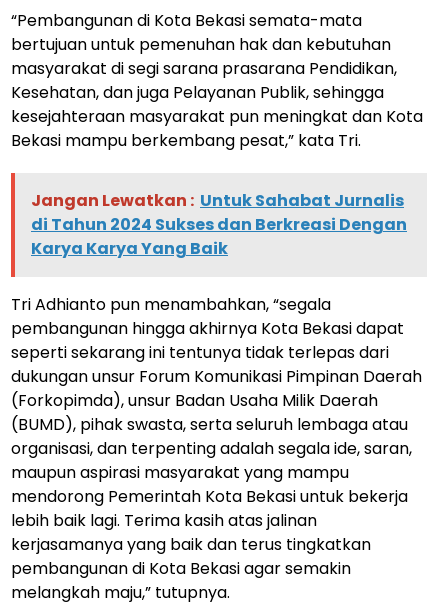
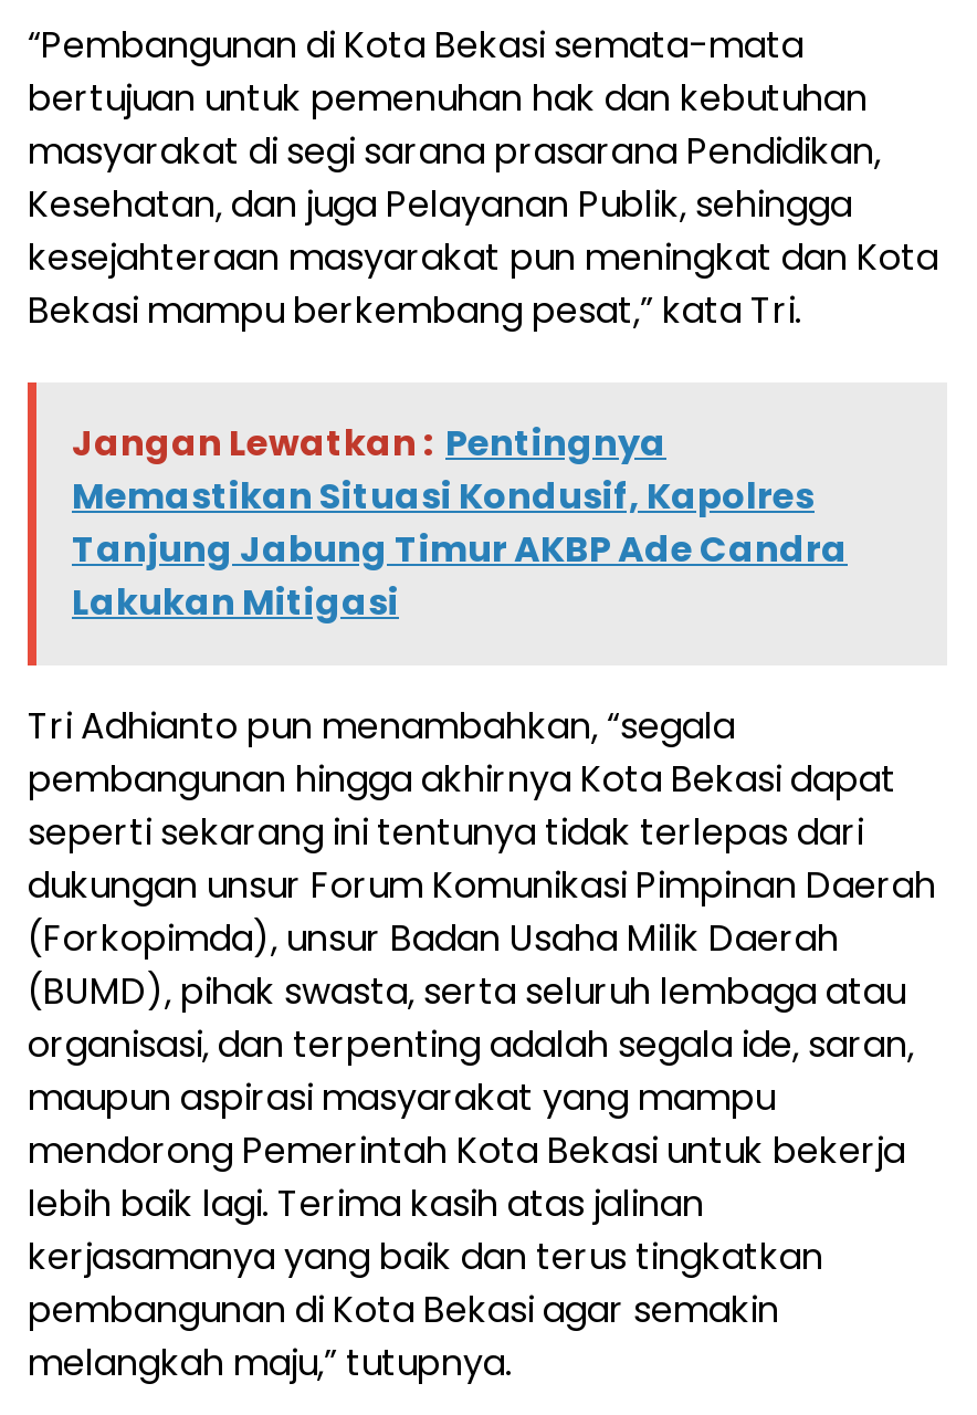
- Jangan Lewatkan : Untuk Sahabat Jurnalis
- di Tahun 2024 Sukses dan Berkreasi Dengan
- Karya Karya Yang Baik
+ Jangan Lewatkan : Pentingnya
+ Memastikan Situasi Kondusif, Kapolres
+ Tanjung Jabung Timur AKBP Ade Candra
+ Lakukan Mitigasi
